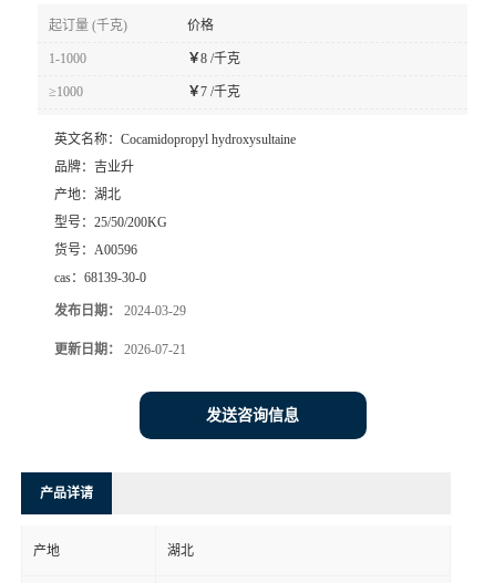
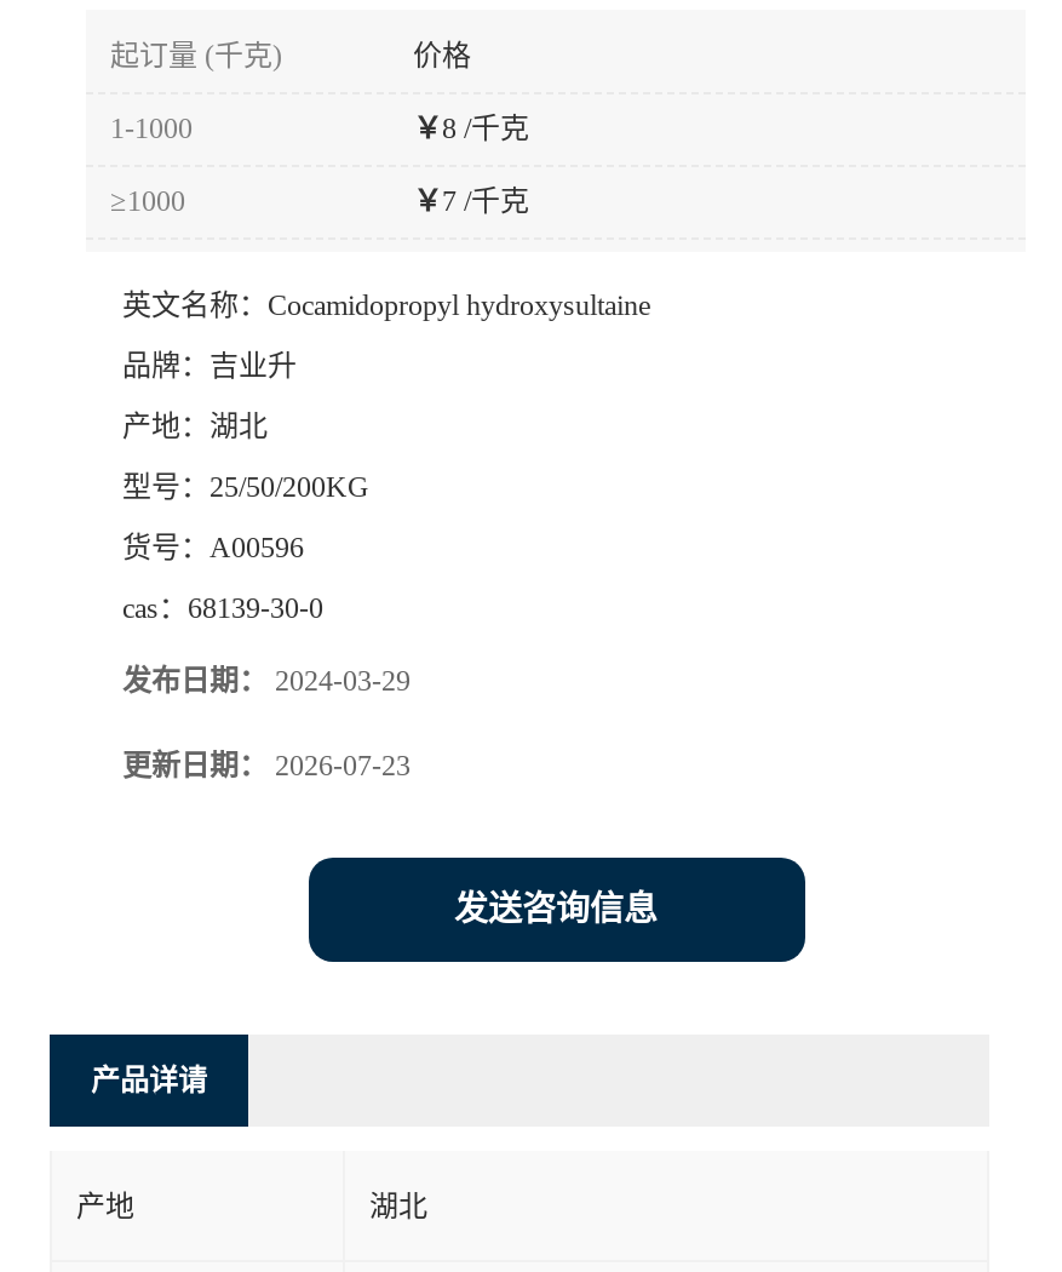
- 更新日期：2026-07-21
+ 更新日期：2026-07-23
